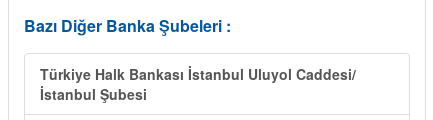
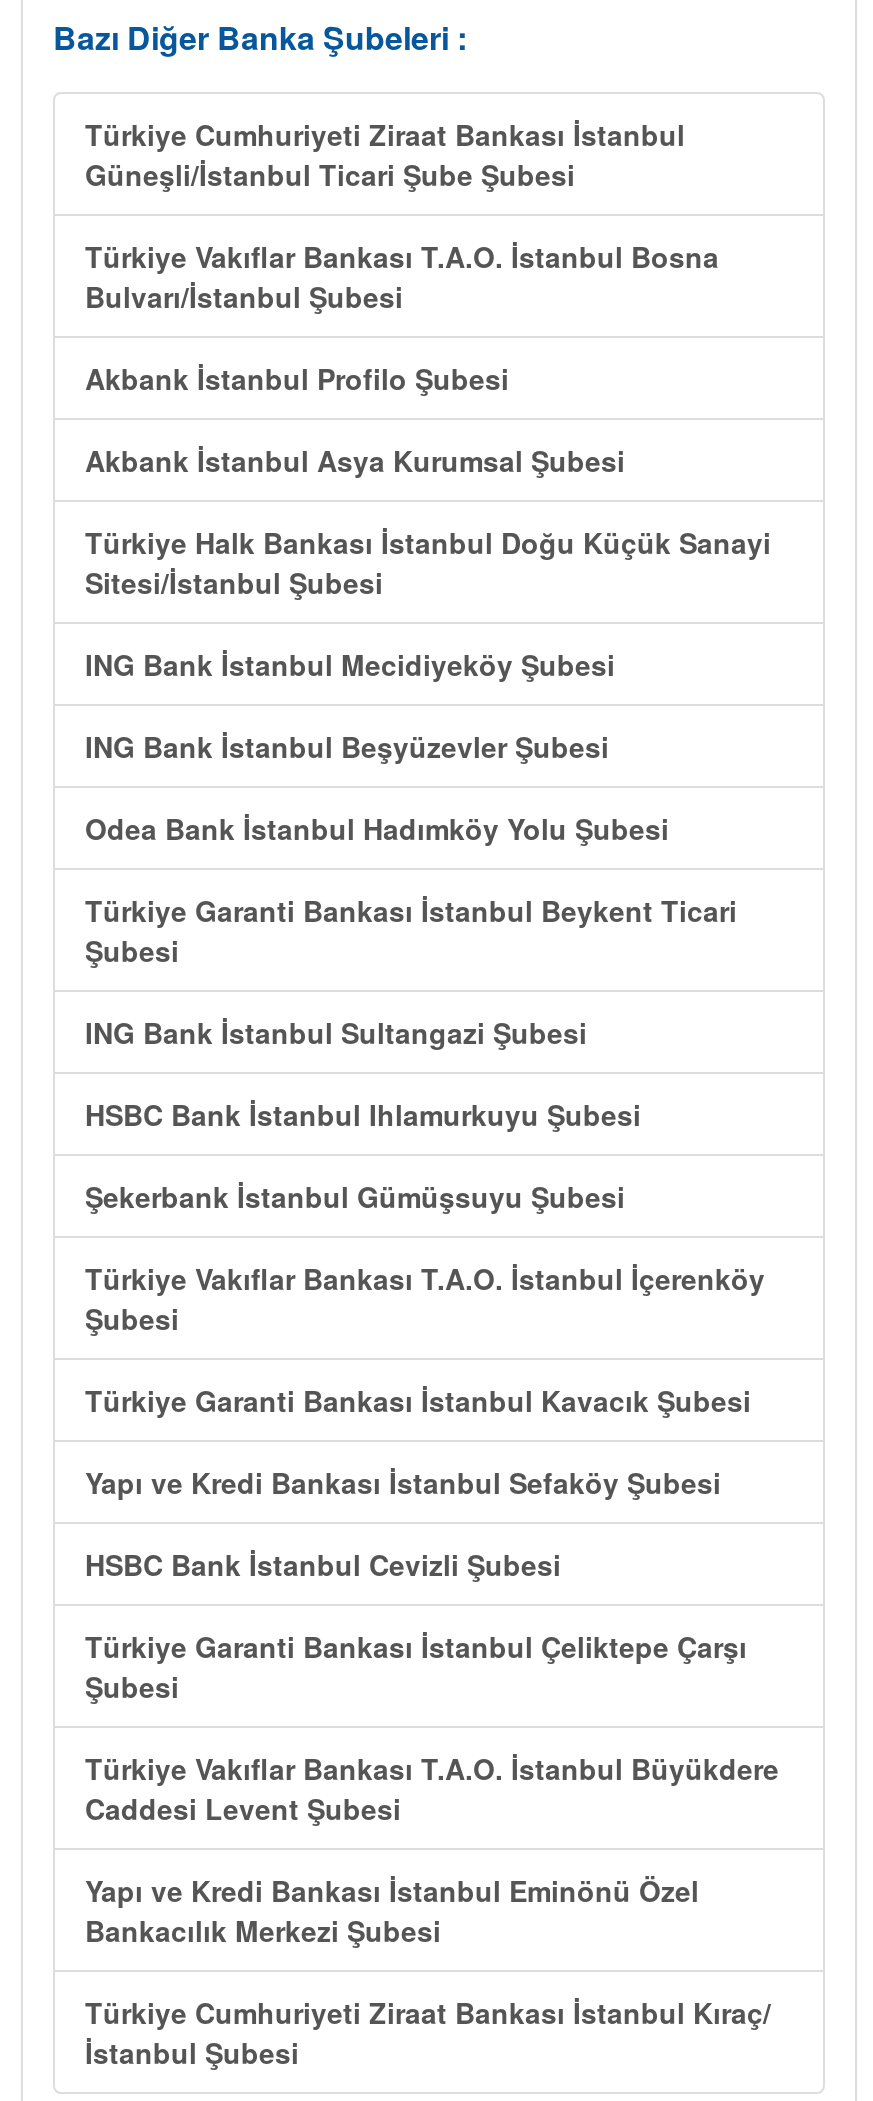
- Türkiye Halk Bankası İstanbul Uluyol Caddesi/
+ Türkiye Cumhuriyeti Ziraat Bankası İstanbul
+ Güneşli/İstanbul Ticari Şube Şubesi
+ Türkiye Vakıflar Bankası T.A.O. İstanbul Bosna
+ Bulvarı/İstanbul Şubesi
+ Akbank İstanbul Profilo Şubesi
+ Akbank İstanbul Asya Kurumsal Şubesi
+ Türkiye Halk Bankası İstanbul Doğu Küçük Sanayi
+ Sitesi/İstanbul Şubesi
+ ING Bank İstanbul Mecidiyeköy Şubesi
+ ING Bank İstanbul Beşyüzevler Şubesi
+ Odea Bank İstanbul Hadımköy Yolu Şubesi
+ Türkiye Garanti Bankası İstanbul Beykent Ticari
+ Şubesi
+ ING Bank İstanbul Sultangazi Şubesi
+ HSBC Bank İstanbul Ihlamurkuyu Şubesi
+ Şekerbank İstanbul Gümüşsuyu Şubesi
+ Türkiye Vakıflar Bankası T.A.O. İstanbul İçerenköy
+ Şubesi
+ Türkiye Garanti Bankası İstanbul Kavacık Şubesi
+ Yapı ve Kredi Bankası İstanbul Sefaköy Şubesi
+ HSBC Bank İstanbul Cevizli Şubesi
+ Türkiye Garanti Bankası İstanbul Çeliktepe Çarşı
+ Şubesi
+ Türkiye Vakıflar Bankası T.A.O. İstanbul Büyükdere
+ Caddesi Levent Şubesi
+ Yapı ve Kredi Bankası İstanbul Eminönü Özel
+ Bankacılık Merkezi Şubesi
+ Türkiye Cumhuriyeti Ziraat Bankası İstanbul Kıraç/
